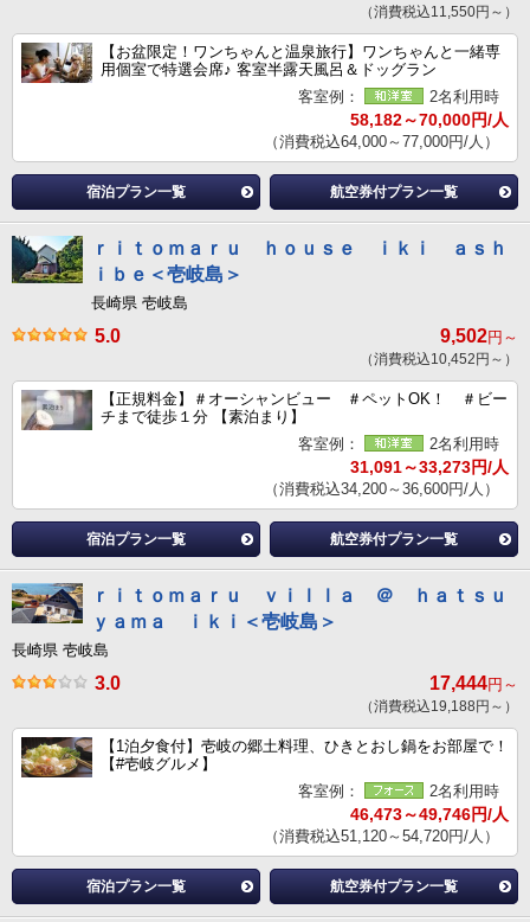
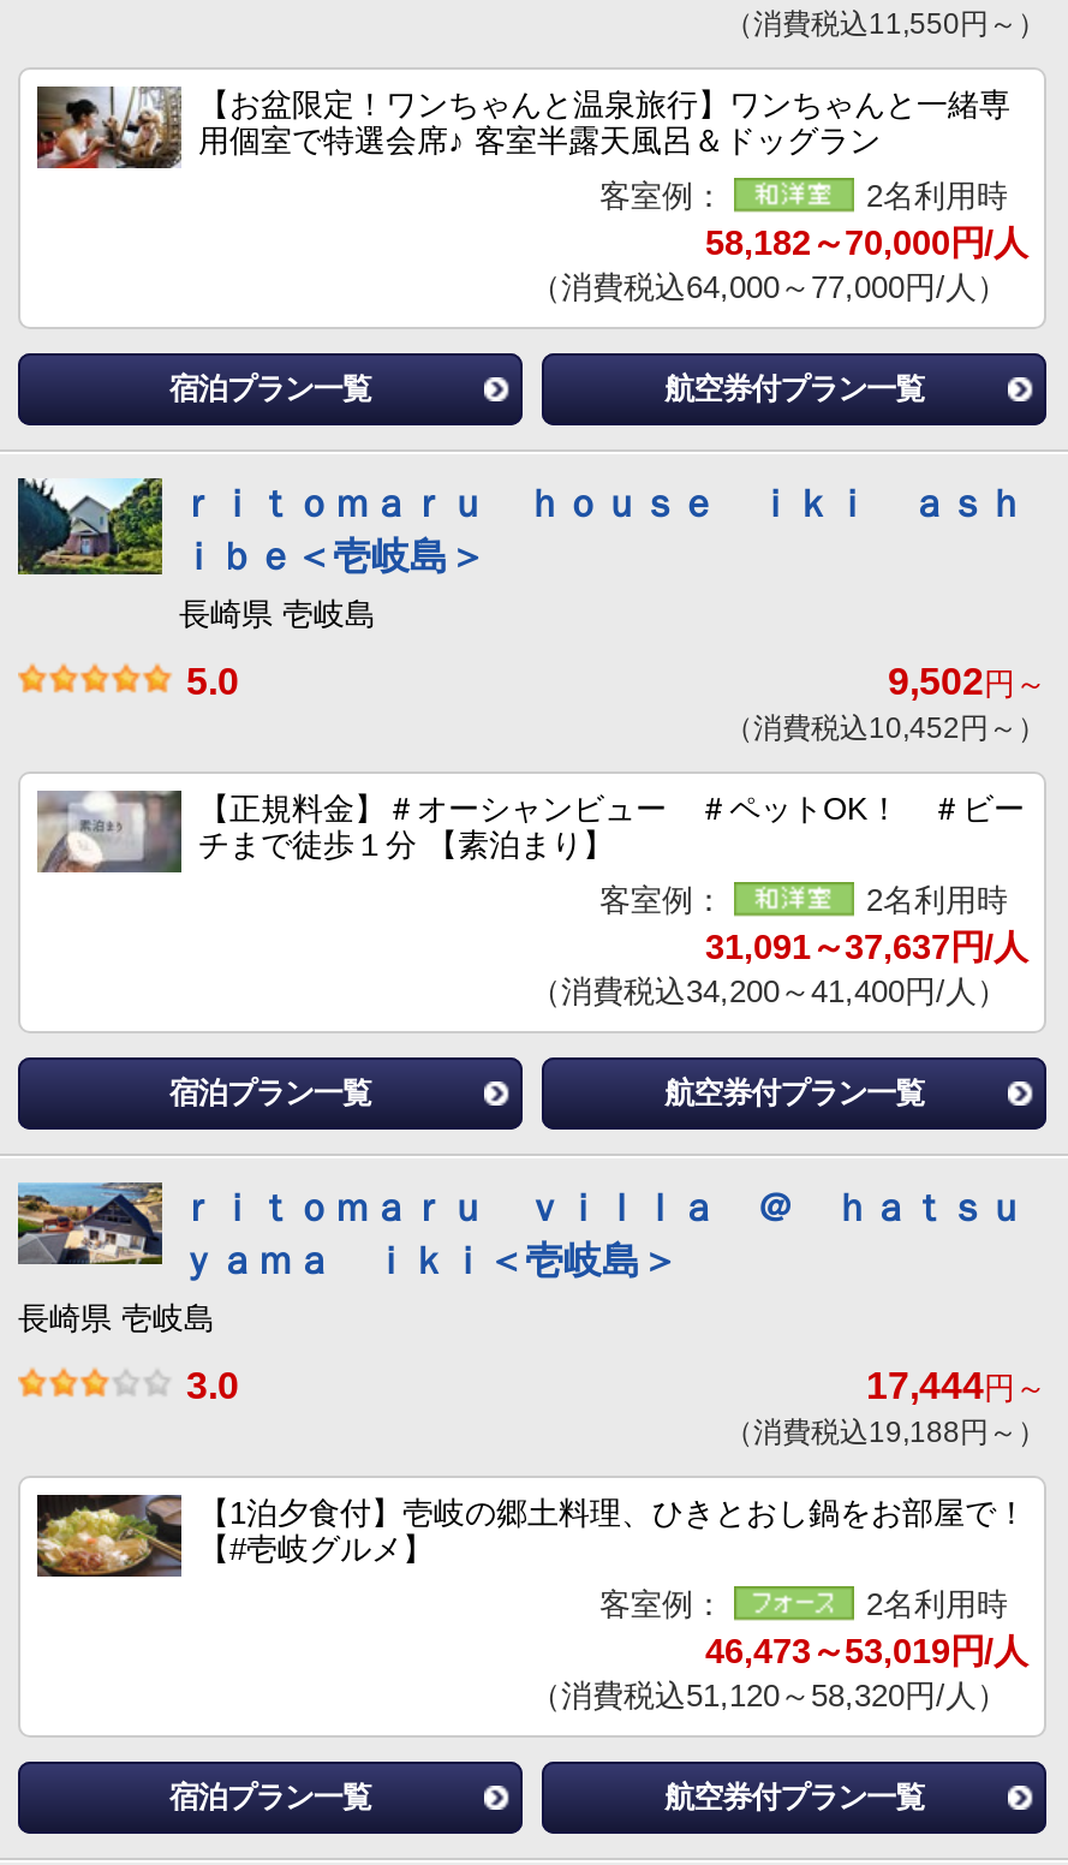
- 31,091～33,273円/人
+ 31,091～37,637円/人

- （消費税込34,200～36,600円/人）
+ （消費税込34,200～41,400円/人）

- 46,473～49,746円/人
+ 46,473～53,019円/人

- （消費税込51,120～54,720円/人）
+ （消費税込51,120～58,320円/人）
